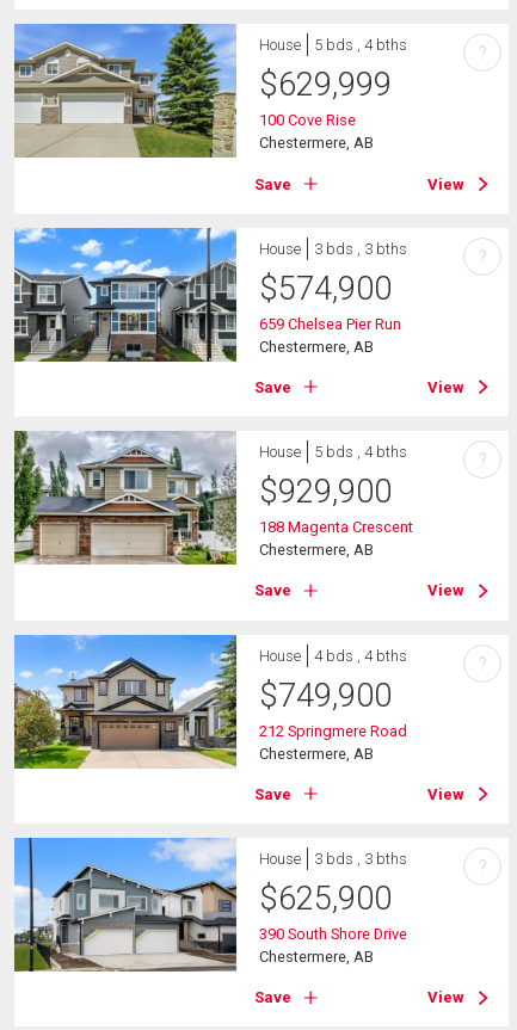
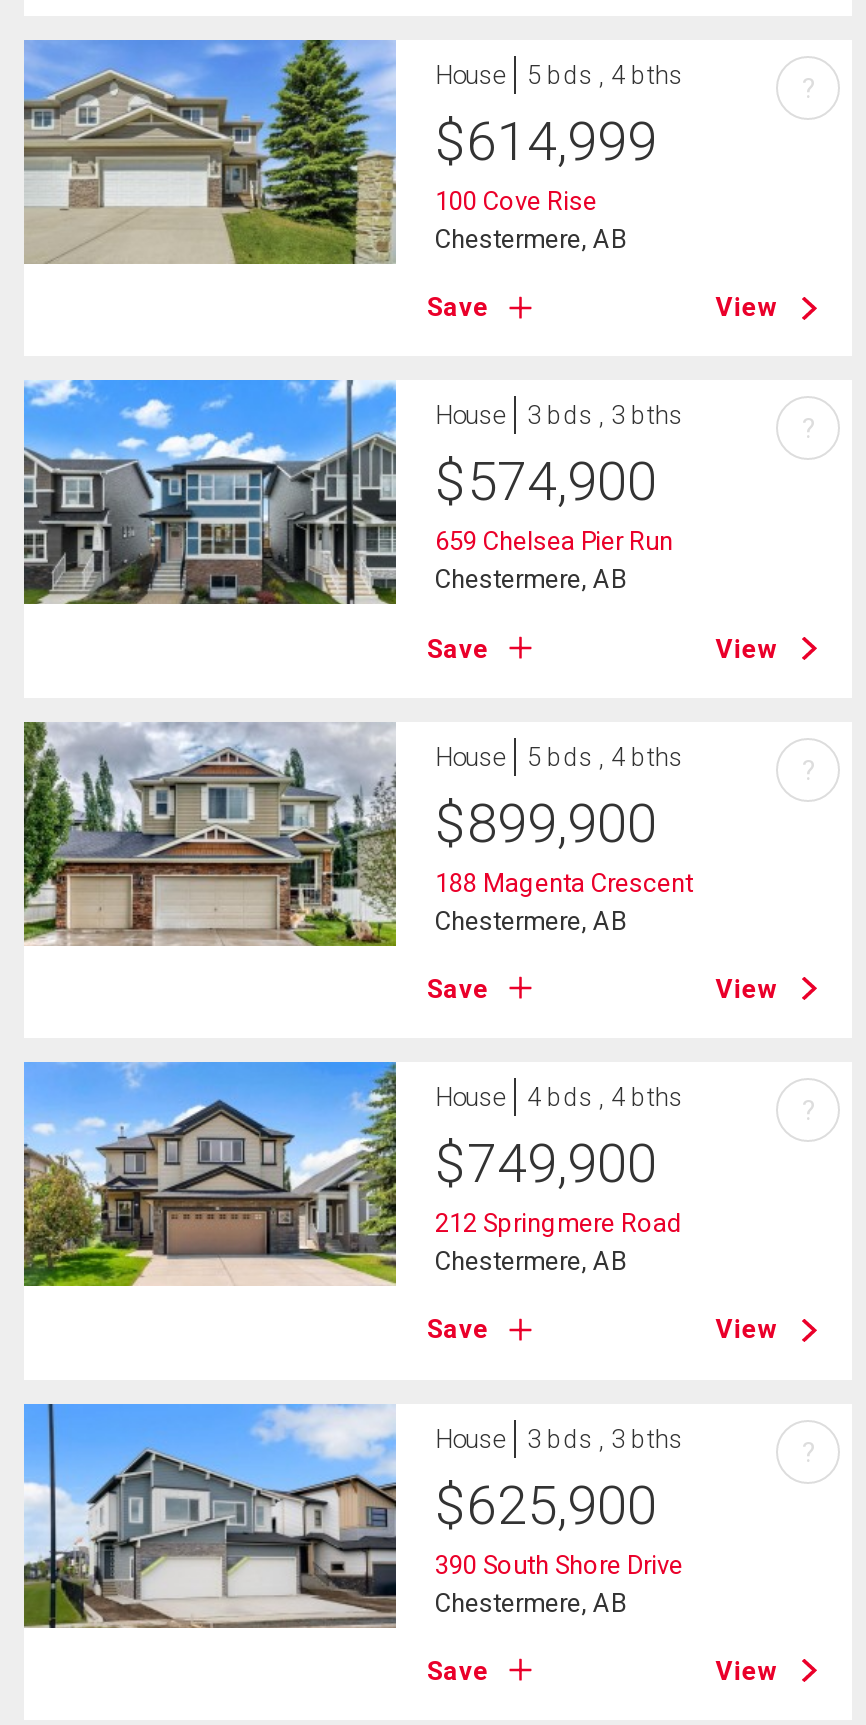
- $629,999
+ $614,999

- $929,900
+ $899,900
